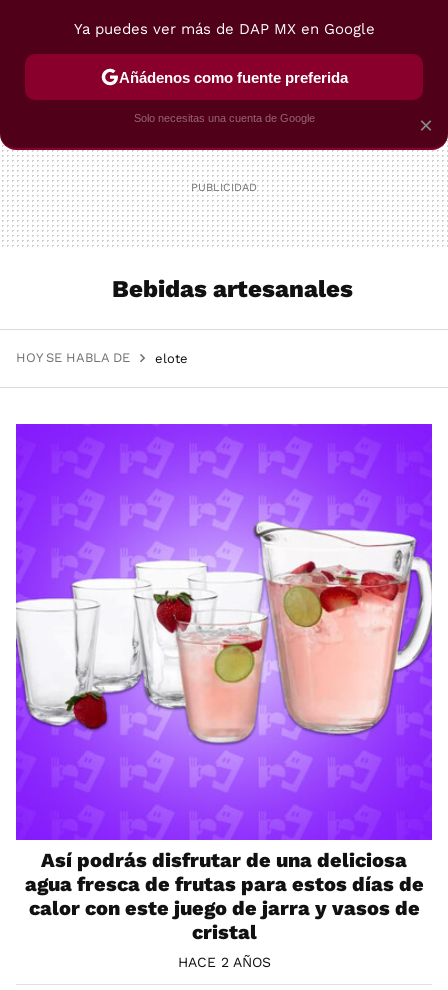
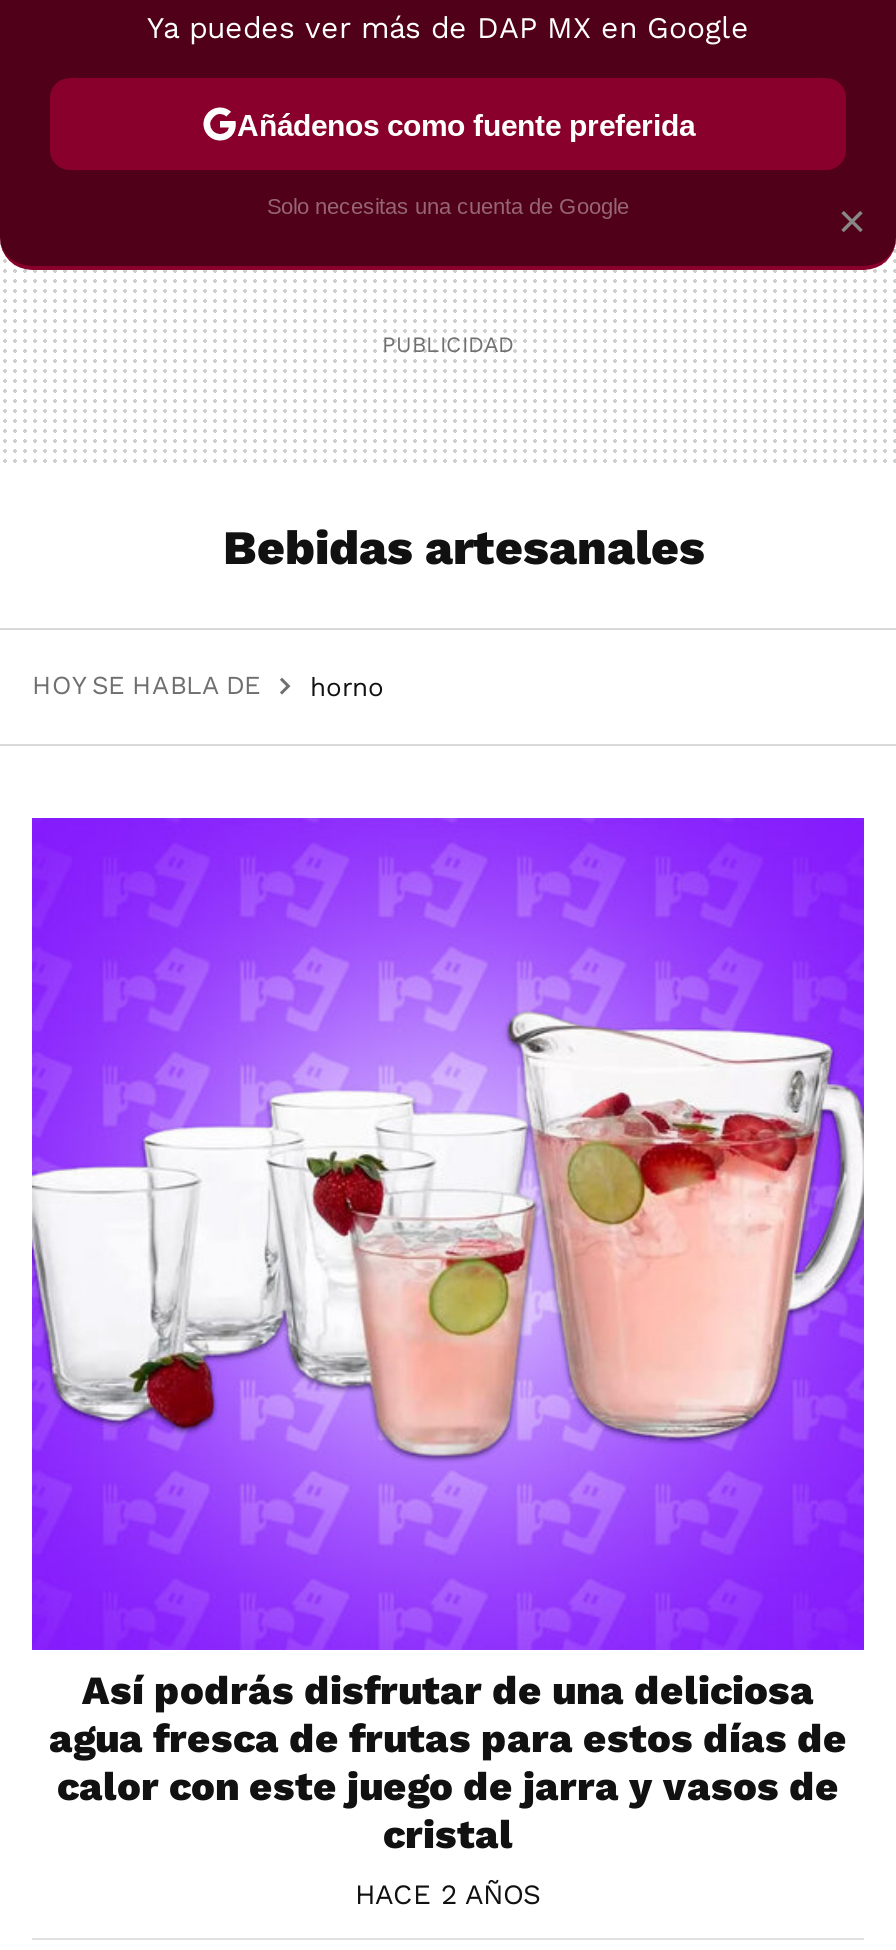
- elote
+ horno
